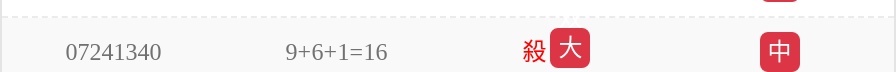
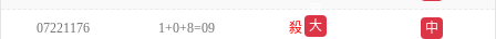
- 07241340
+ 07221176

- 9+6+1=16
+ 1+0+8=09
